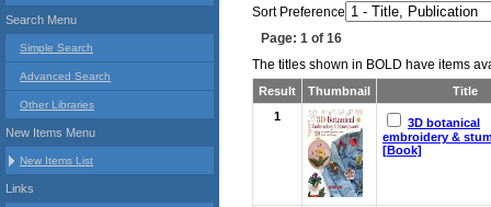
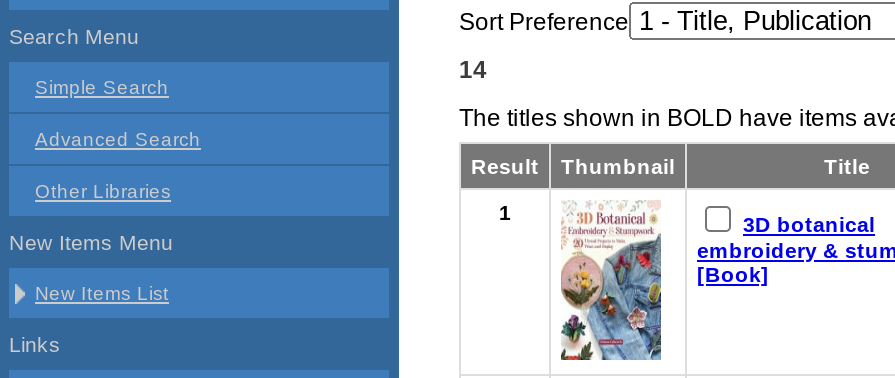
- Page: 1 of 16
+ 14
